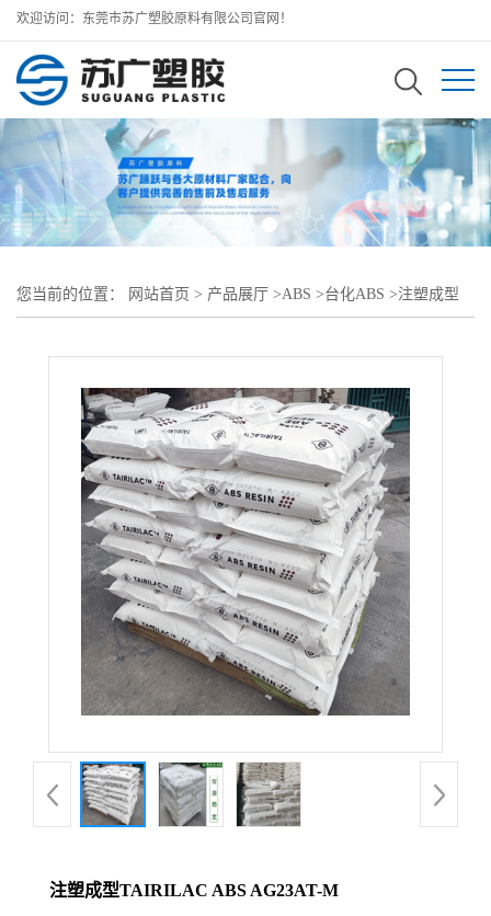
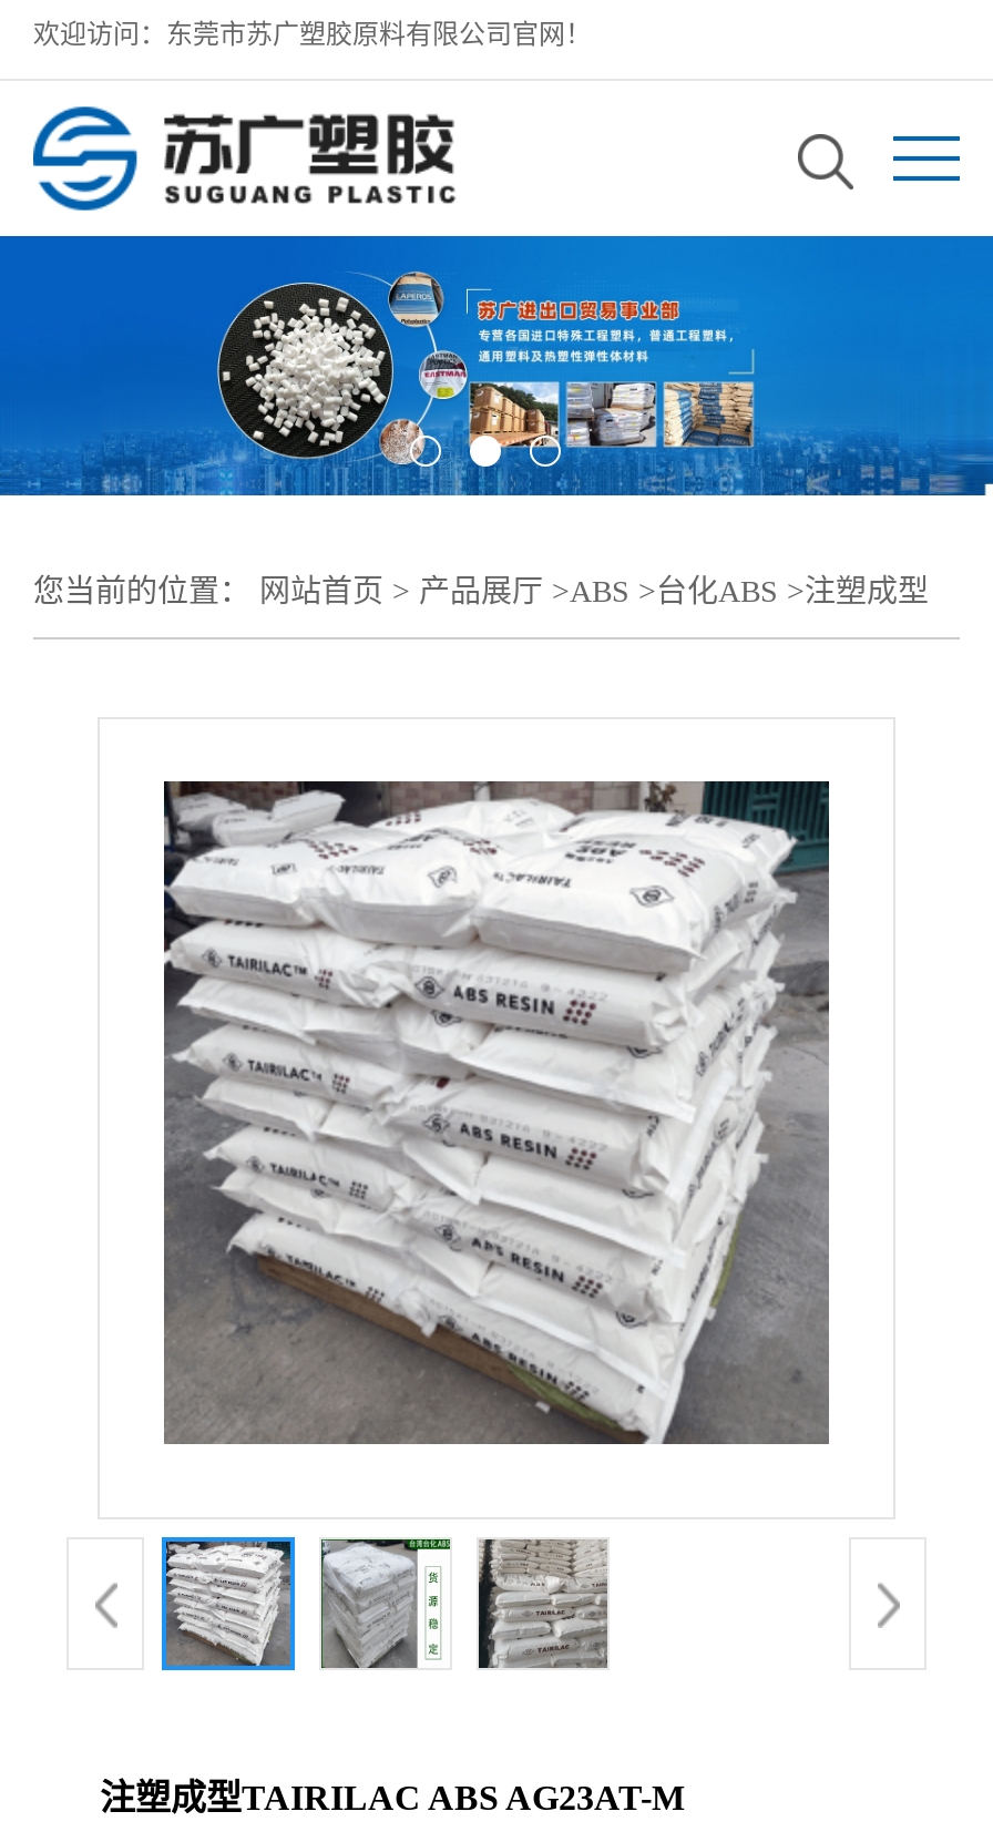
- [image]
+ [image]
